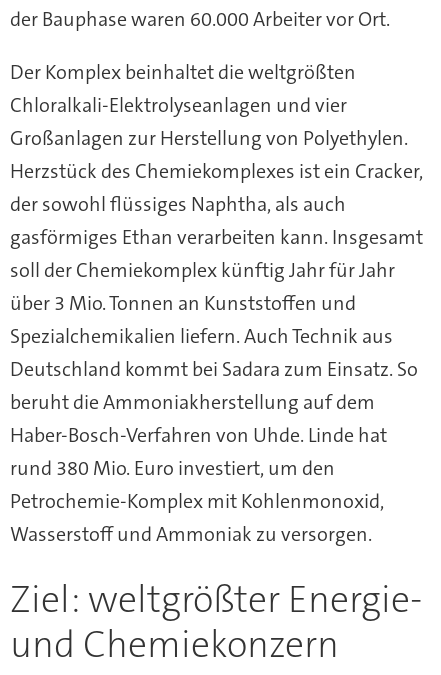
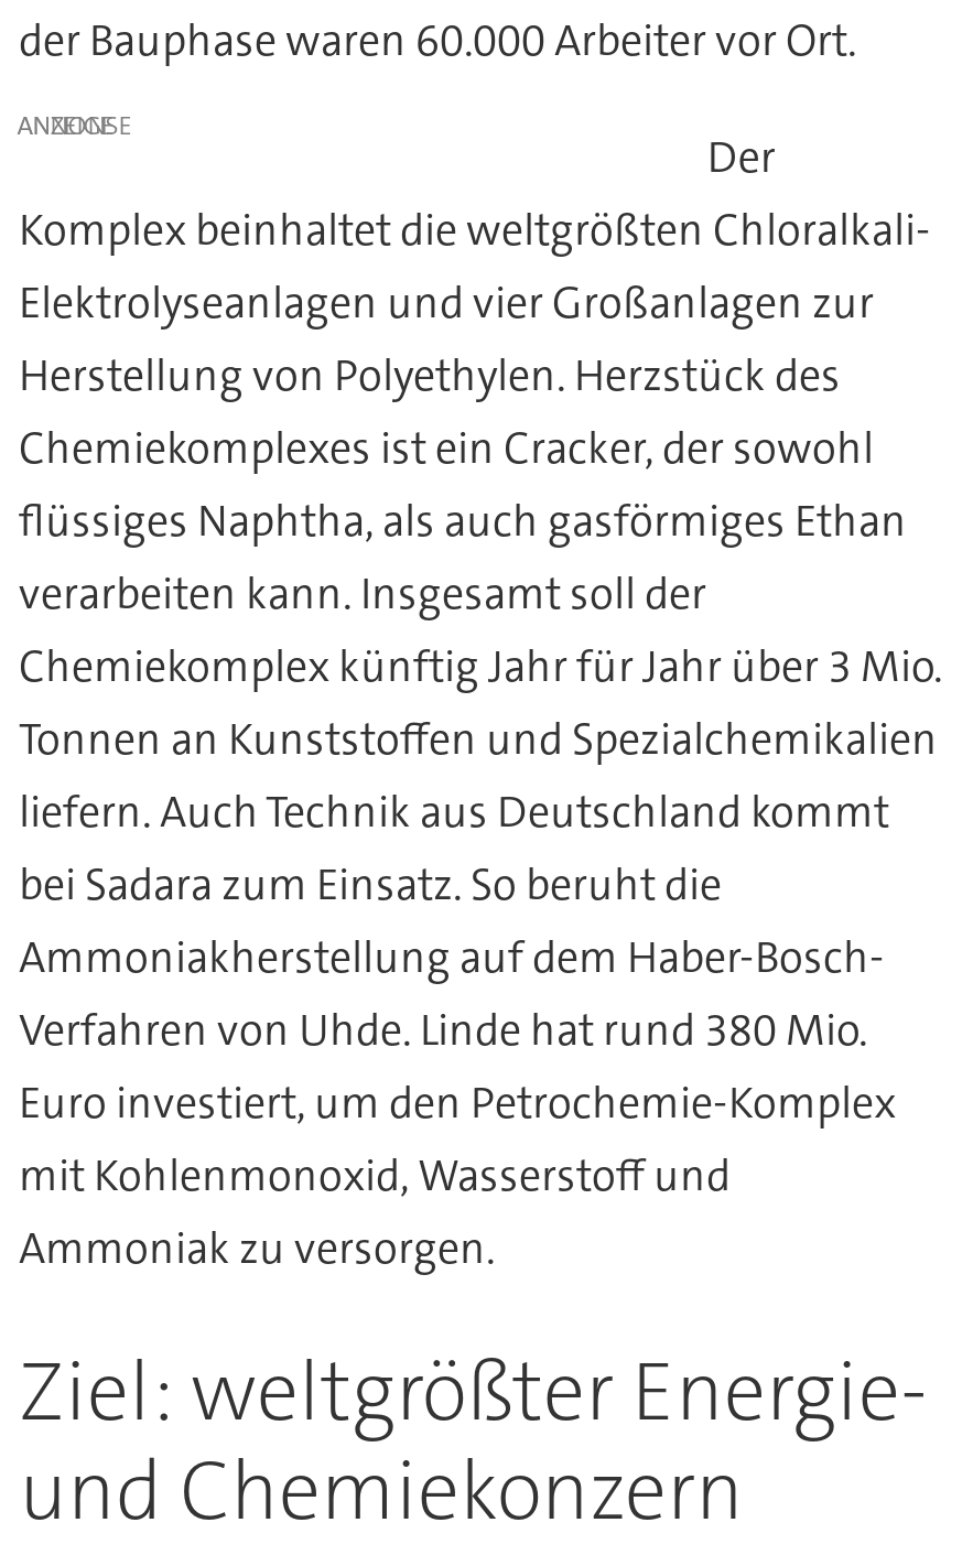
- Der Komplex beinhaltet die weltgrößten
- Chloralkali-Elektrolyseanlagen und vier
- Großanlagen zur Herstellung von Polyethylen.
- Herzstück des Chemiekomplexes ist ein Cracker,
- der sowohl flüssiges Naphtha, als auch
- gasförmiges Ethan verarbeiten kann. Insgesamt
- soll der Chemiekomplex künftig Jahr für Jahr
- über 3 Mio. Tonnen an Kunststoffen und
- Spezialchemikalien liefern. Auch Technik aus
- Deutschland kommt bei Sadara zum Einsatz. So
- beruht die Ammoniakherstellung auf dem
- Haber-Bosch-Verfahren von Uhde. Linde hat
- rund 380 Mio. Euro investiert, um den
- Petrochemie-Komplex mit Kohlenmonoxid,
- Wasserstoff und Ammoniak zu versorgen.
+ ANZEIGE
+ Der
+ Komplex beinhaltet die weltgrößten Chloralkali-
+ Elektrolyseanlagen und vier Großanlagen zur
+ Herstellung von Polyethylen. Herzstück des
+ Chemiekomplexes ist ein Cracker, der sowohl
+ flüssiges Naphtha, als auch gasförmiges Ethan
+ verarbeiten kann. Insgesamt soll der
+ Chemiekomplex künftig Jahr für Jahr über 3 Mio.
+ Tonnen an Kunststoffen und Spezialchemikalien
+ liefern. Auch Technik aus Deutschland kommt
+ bei Sadara zum Einsatz. So beruht die
+ Ammoniakherstellung auf dem Haber-Bosch-
+ Verfahren von Uhde. Linde hat rund 380 Mio.
+ Euro investiert, um den Petrochemie-Komplex
+ mit Kohlenmonoxid, Wasserstoff und
+ Ammoniak zu versorgen.
